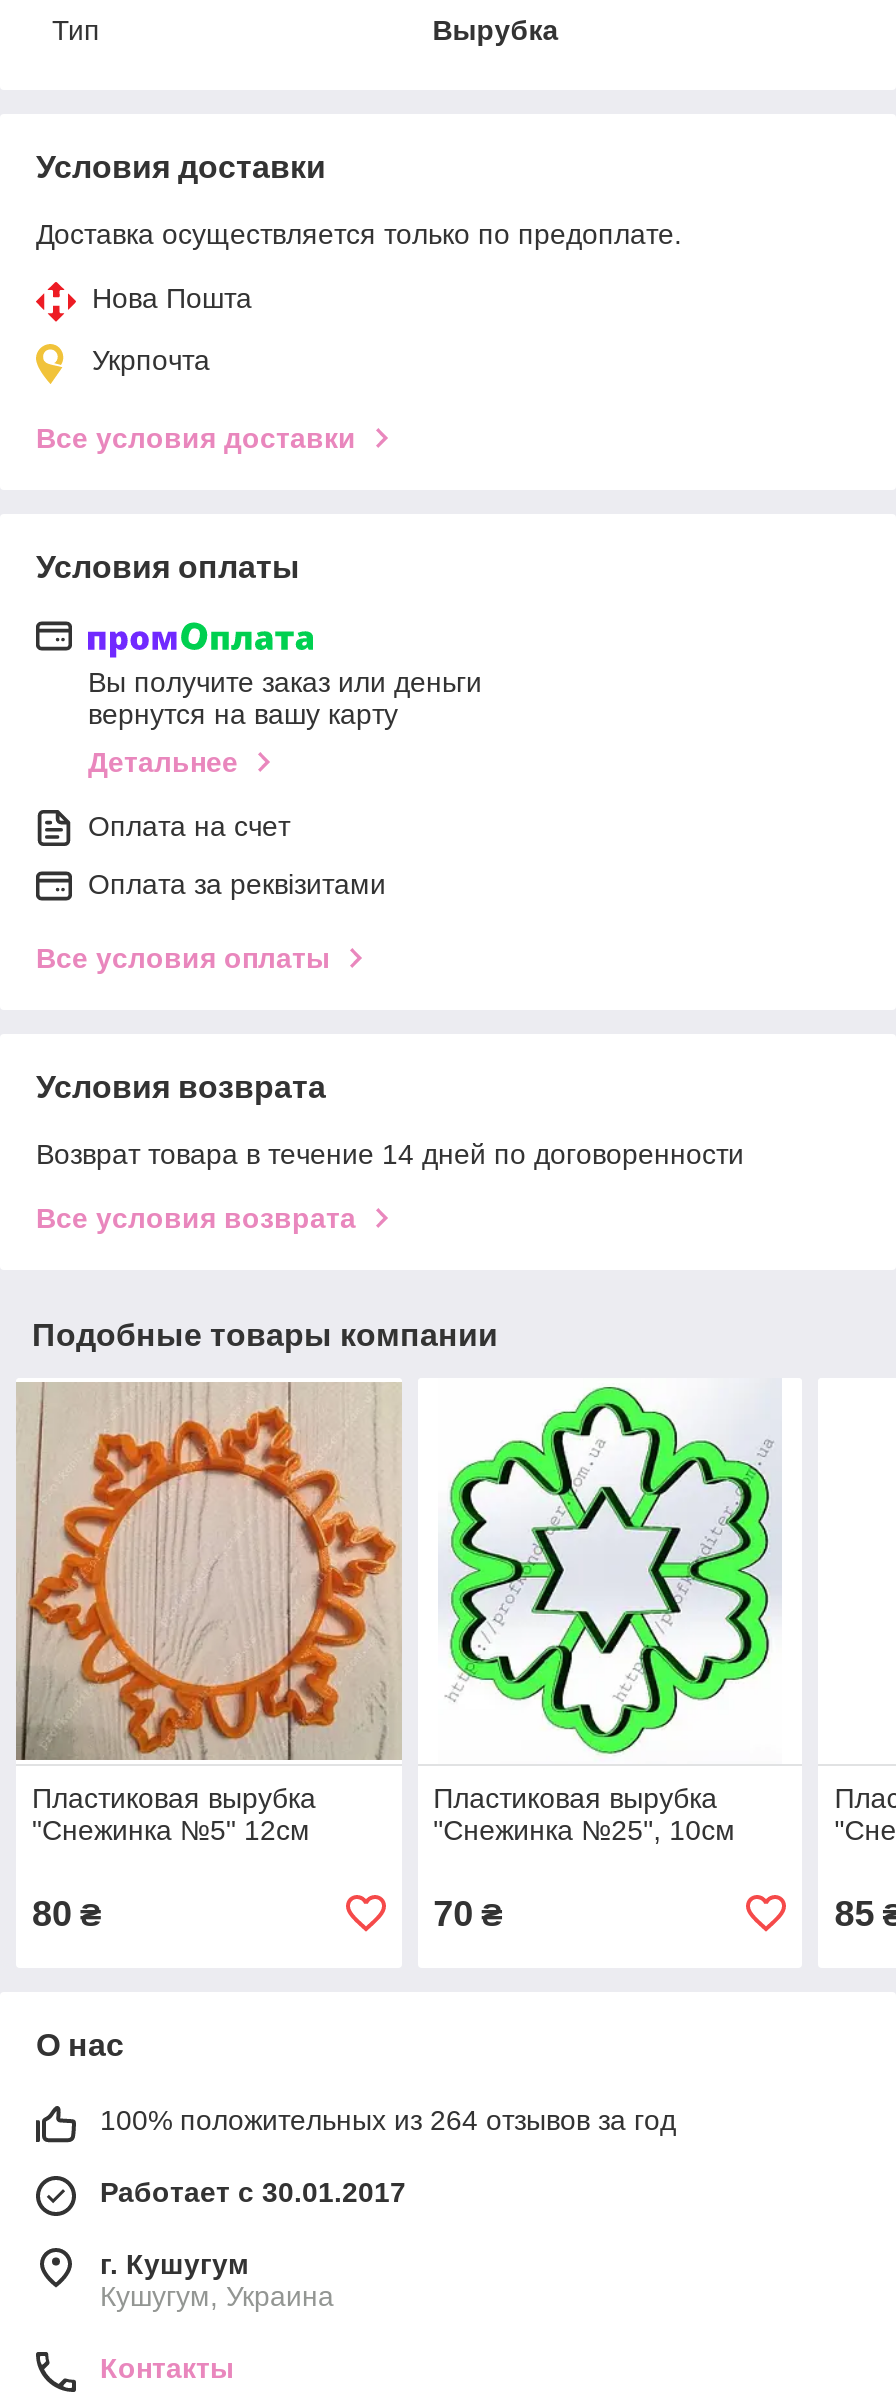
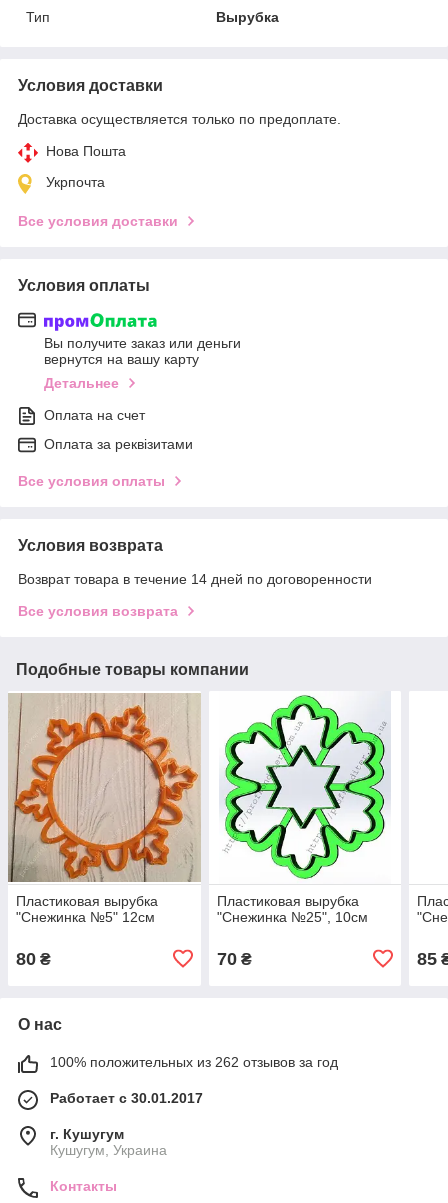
- 100% положительных из 264 отзывов за год
+ 100% положительных из 262 отзывов за год
